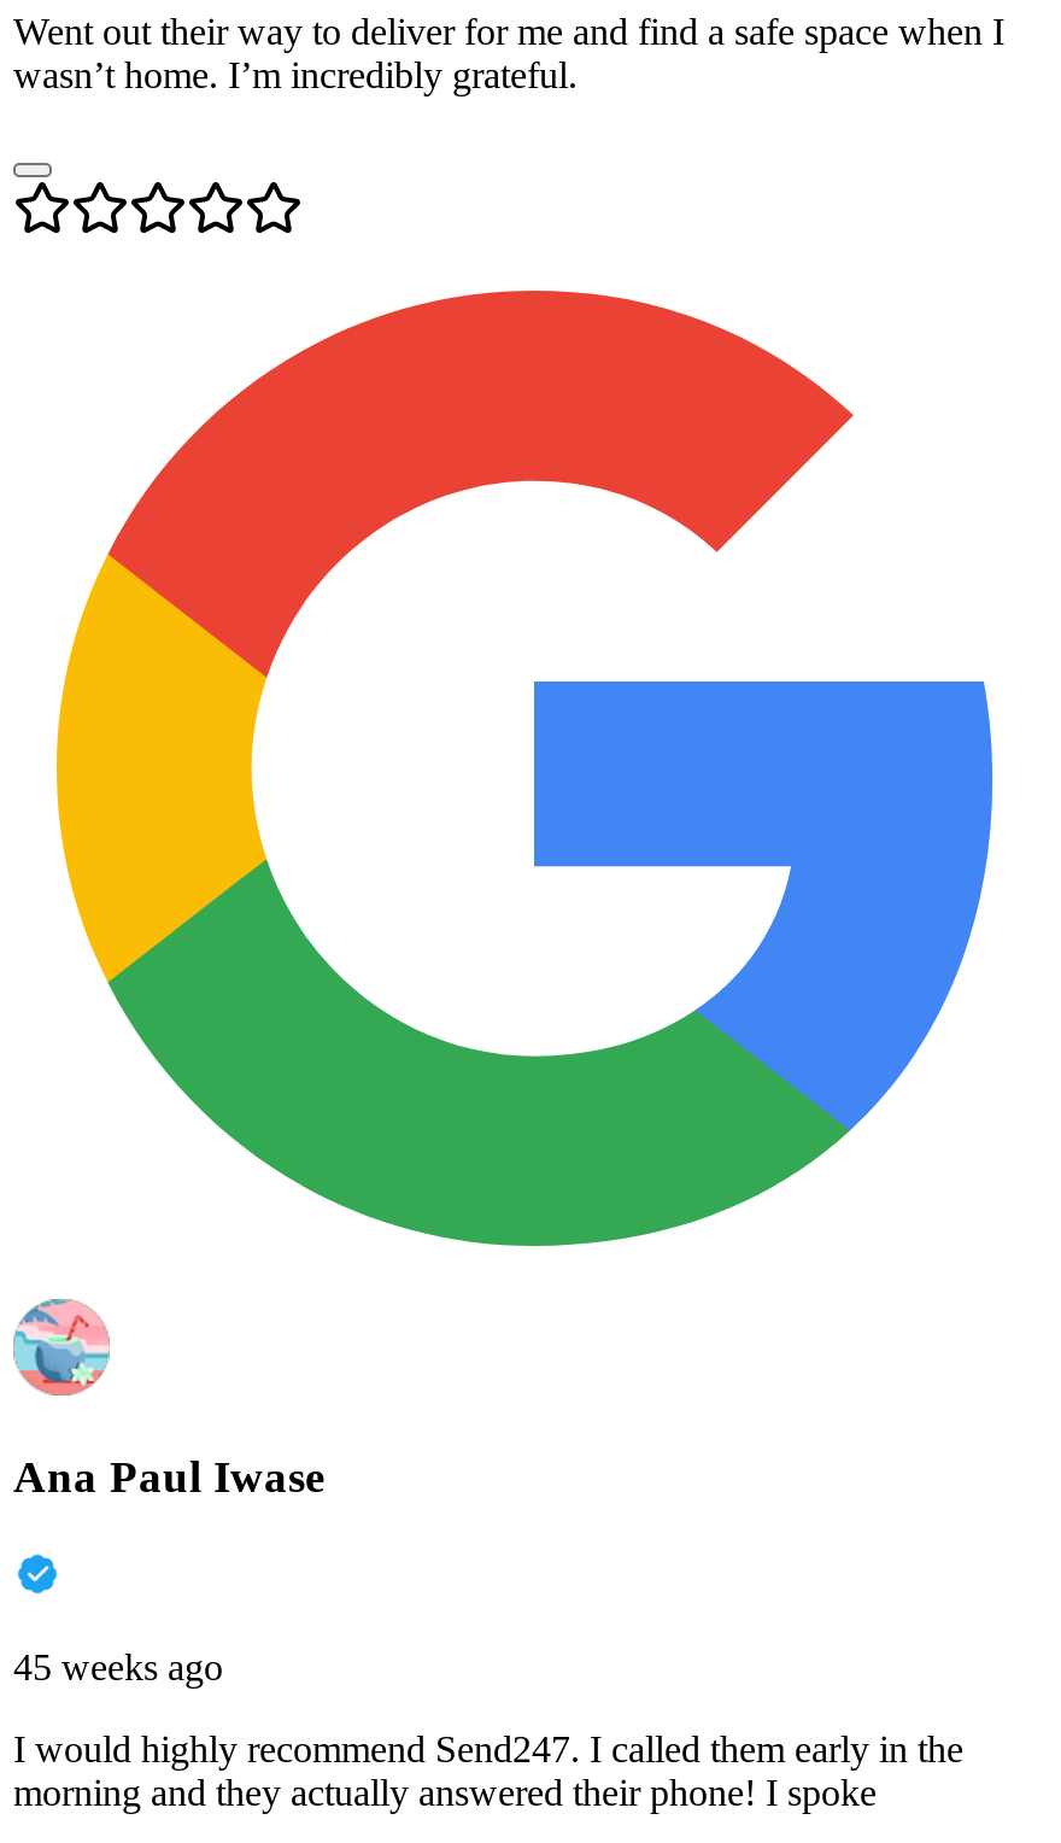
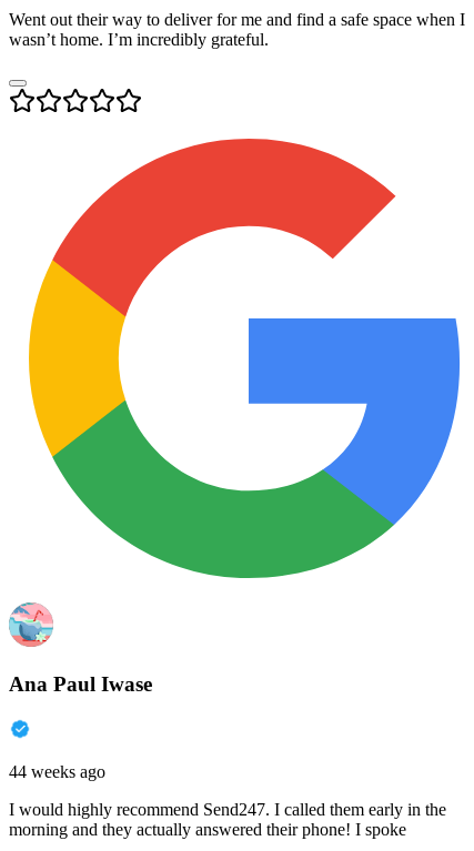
- 45 weeks ago
+ 44 weeks ago
